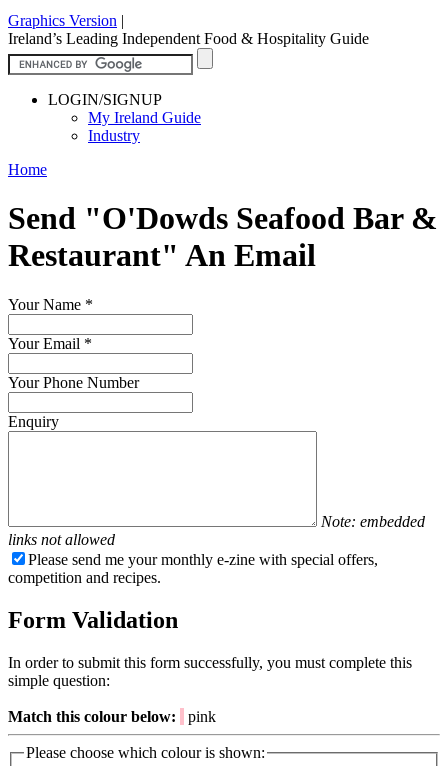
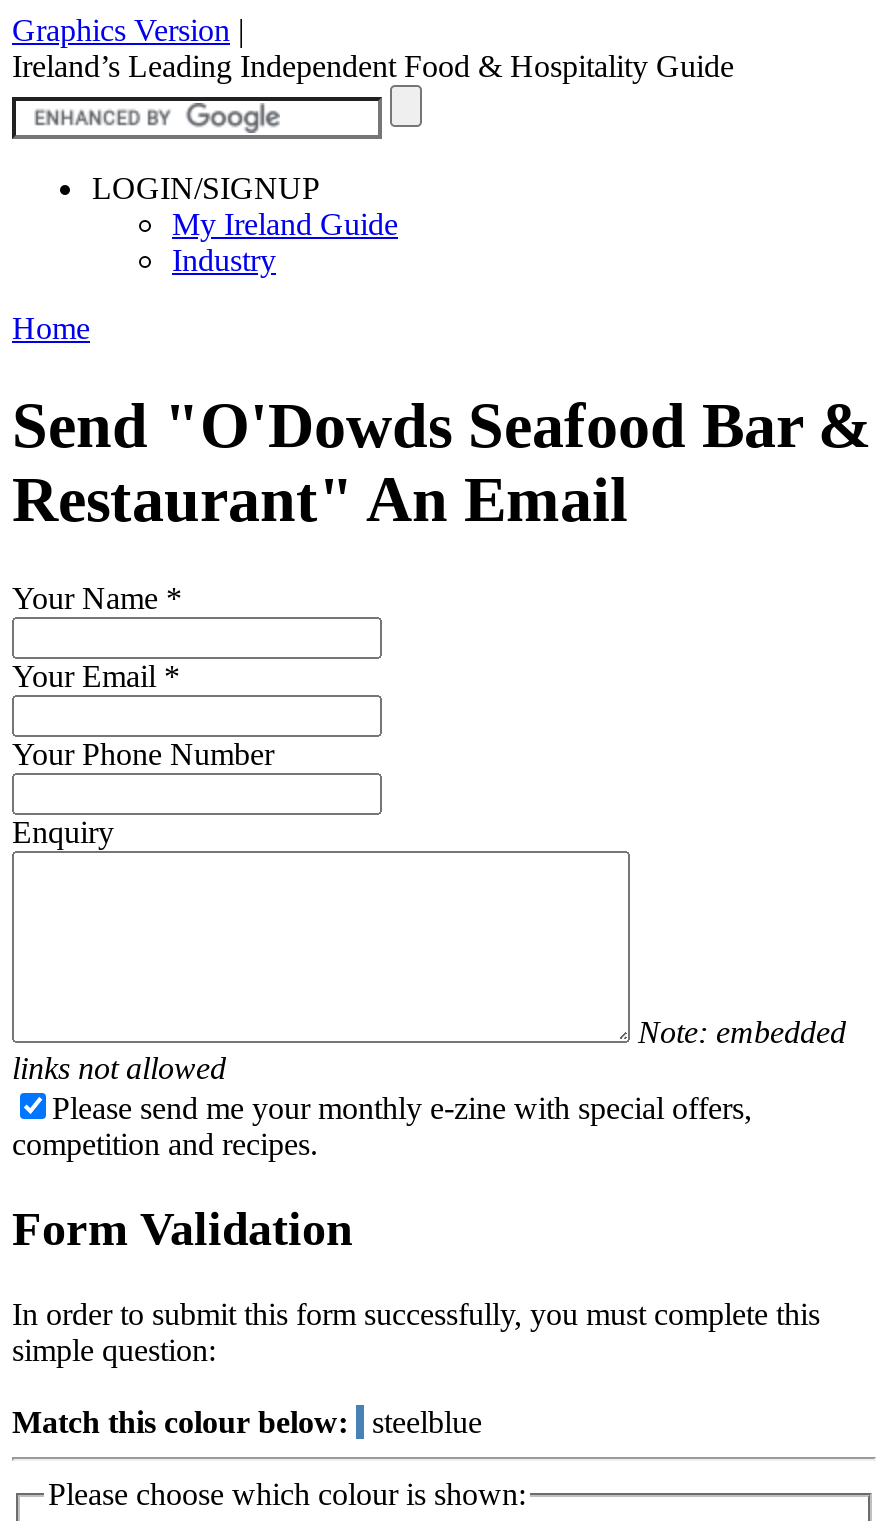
- Match this colour below: pink
+ Match this colour below: steelblue
